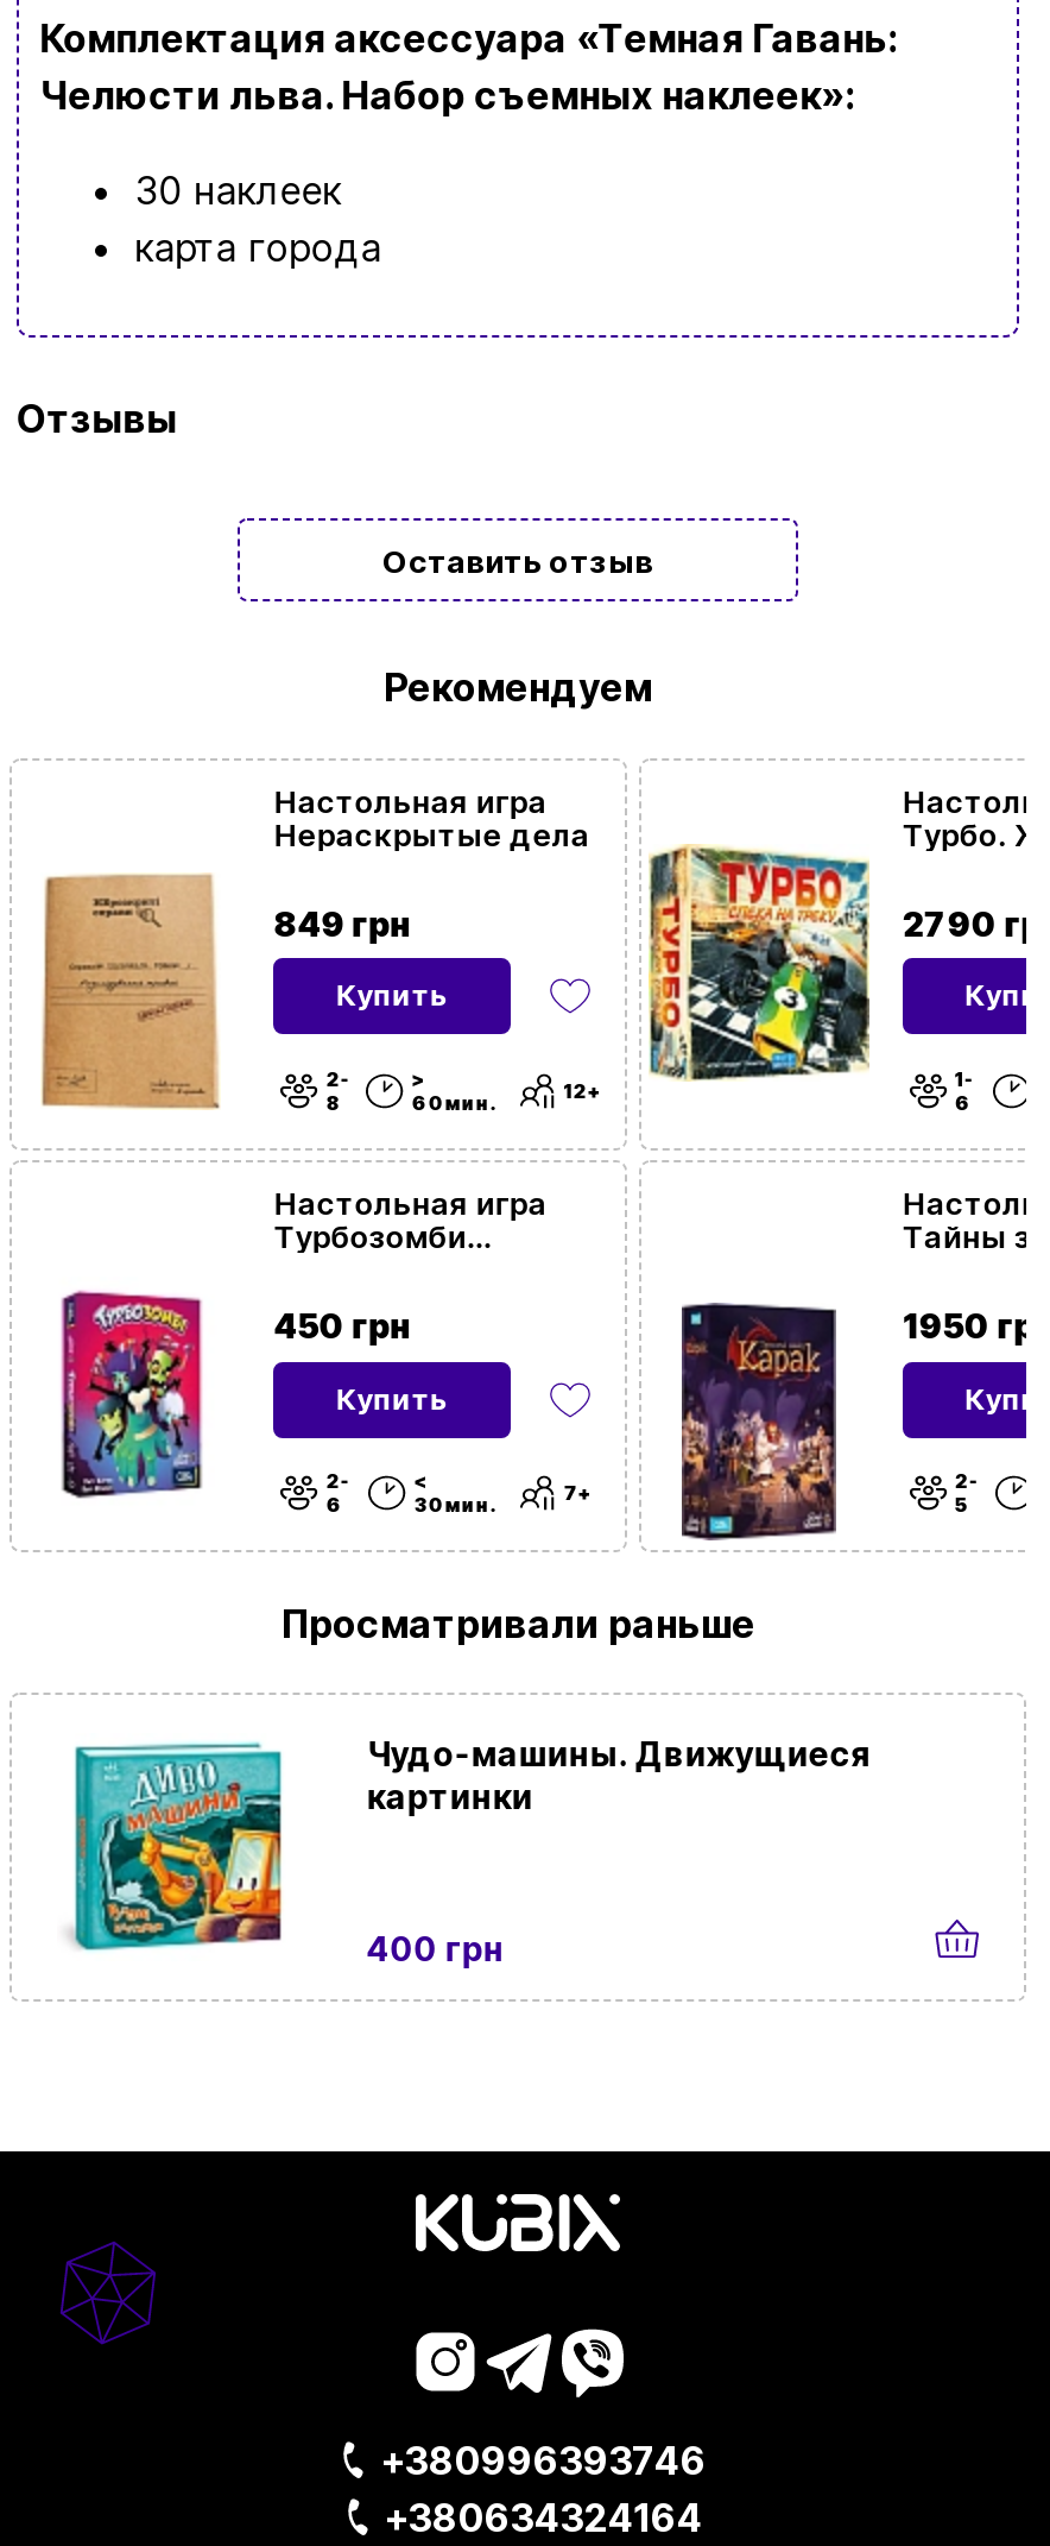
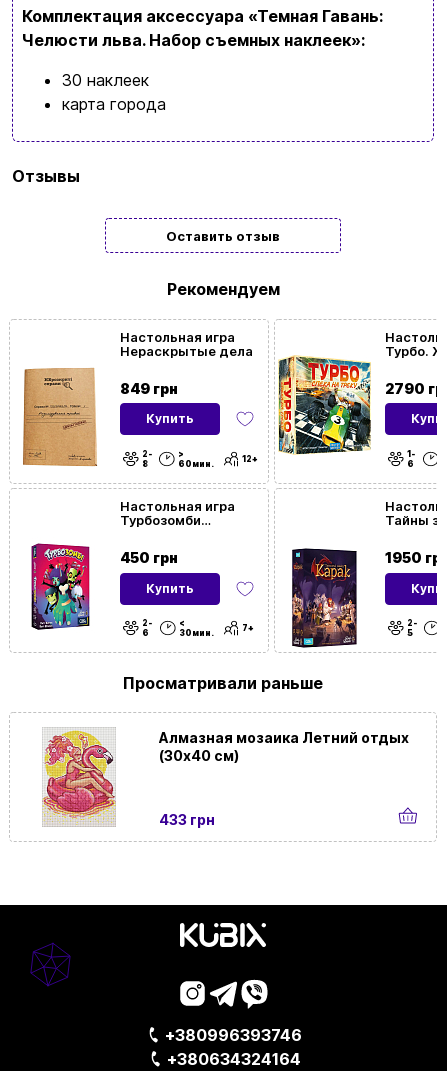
- [image]
- Чудо-машины. Движущиеся
- картинки
+ [image]
+ Алмазная мозаика Летний отдых
+ (30х40 см)

- 400 грн
+ 433 грн
